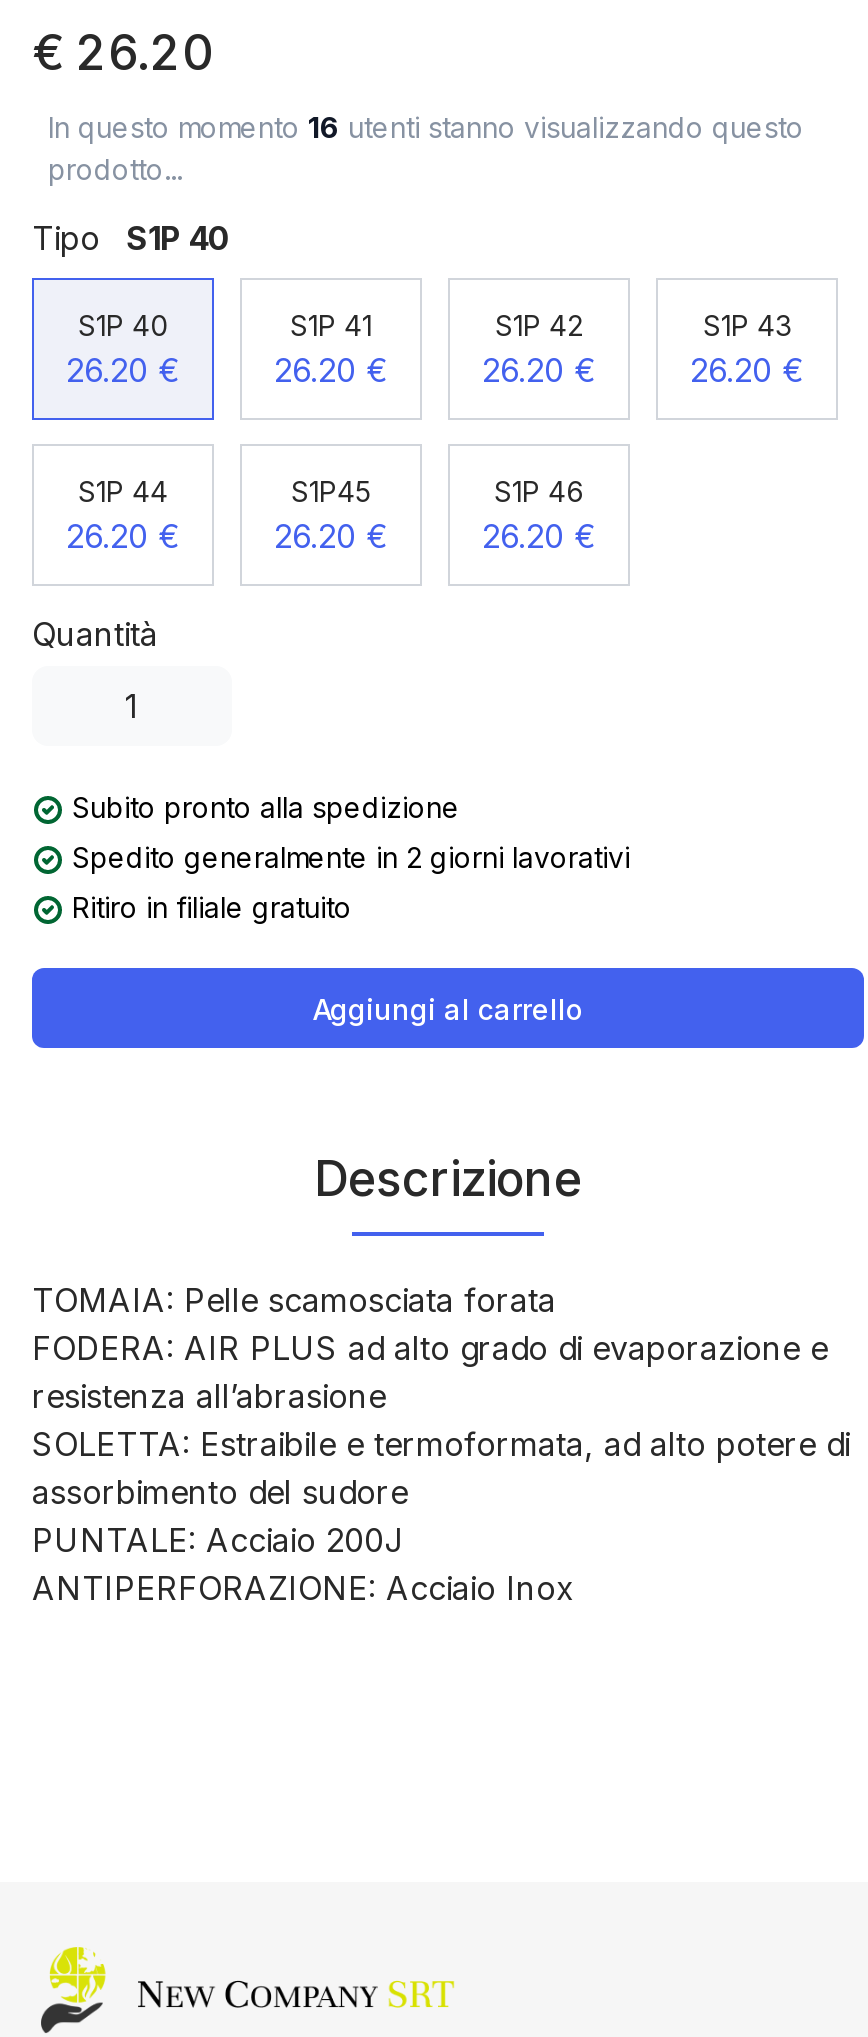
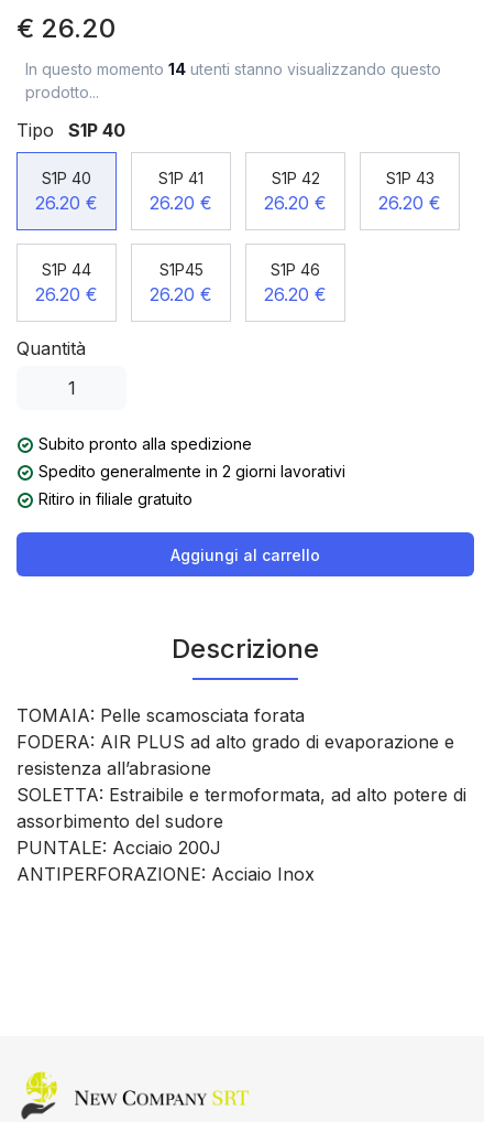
- In questo momento 16 utenti stanno visualizzando questo
+ In questo momento 14 utenti stanno visualizzando questo
